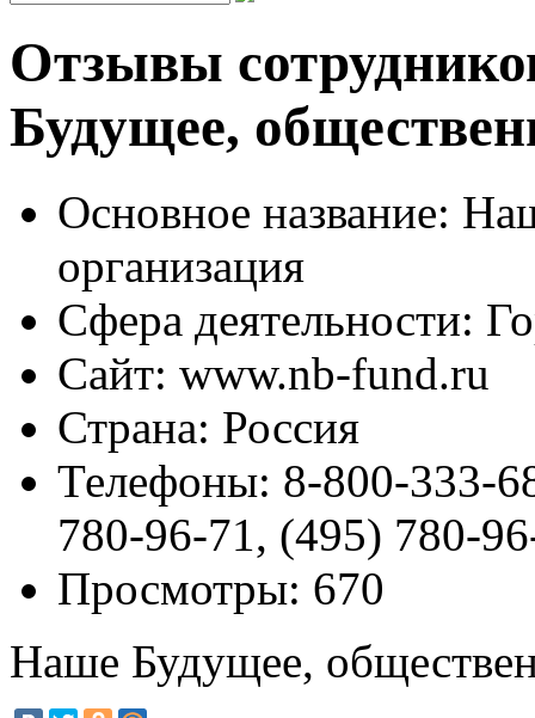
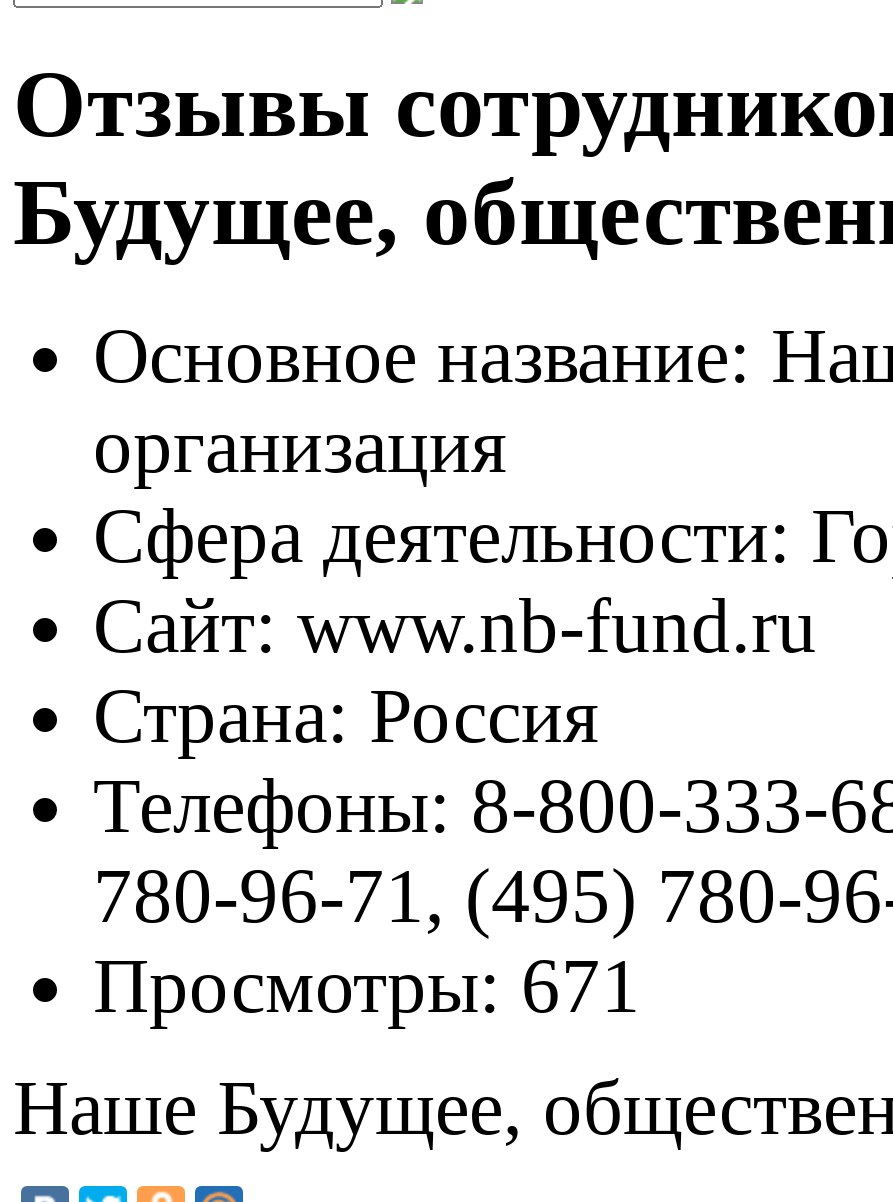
- Просмотры: 670
+ Просмотры: 671
